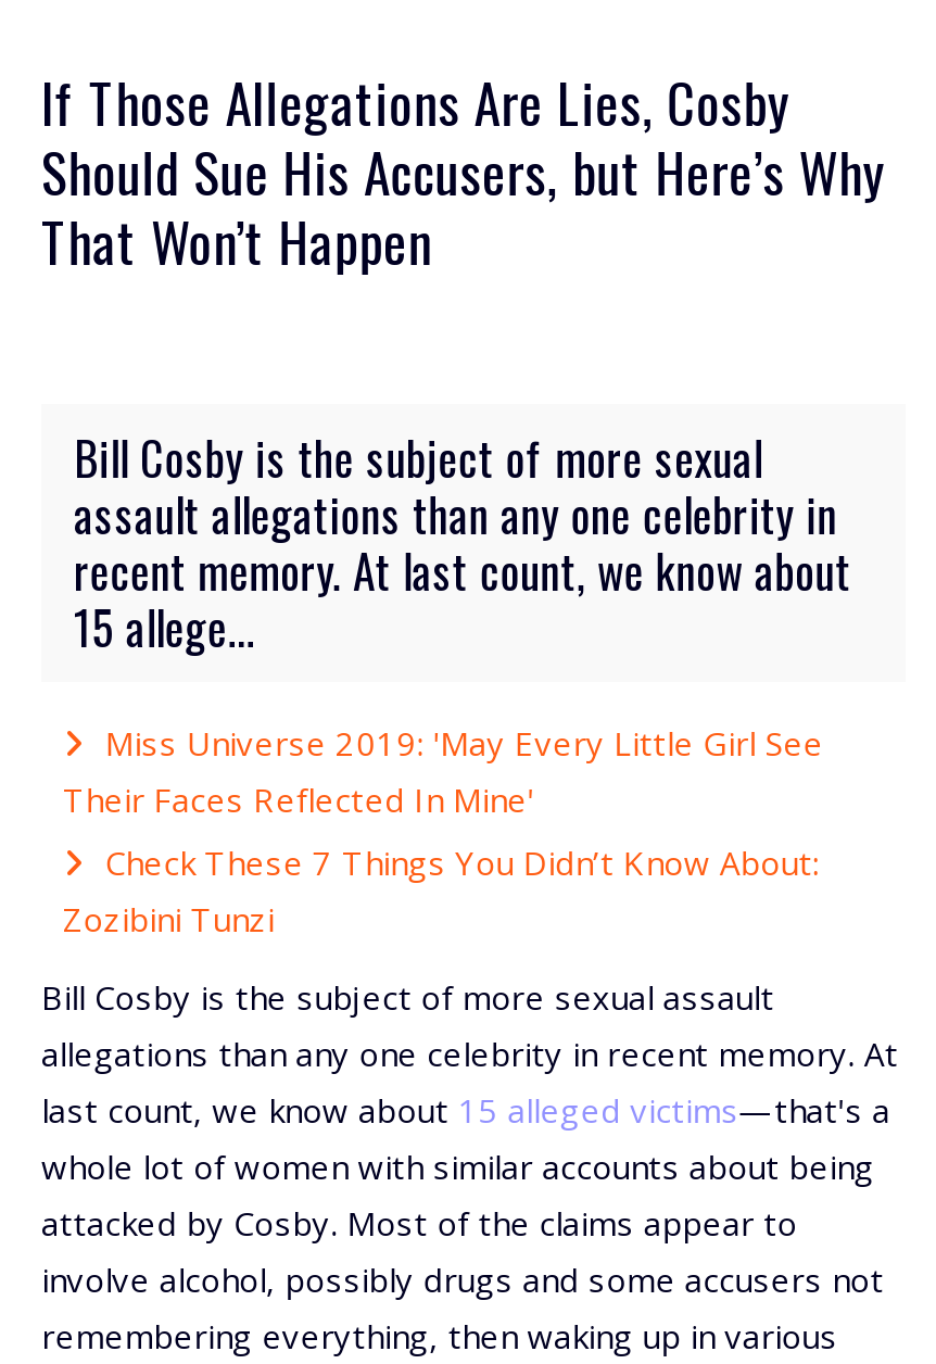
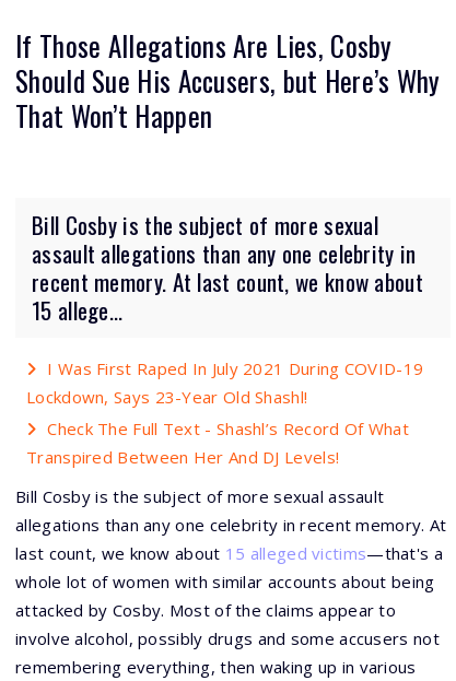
- Miss Universe 2019: 'May Every Little Girl See
- Their Faces Reflected In Mine'
- Check These 7 Things You Didn’t Know About:
- Zozibini Tunzi
+ I Was First Raped In July 2021 During COVID-19
+ Lockdown, Says 23-Year Old Shashl!
+ Check The Full Text - Shashl’s Record Of What
+ Transpired Between Her And DJ Levels!
